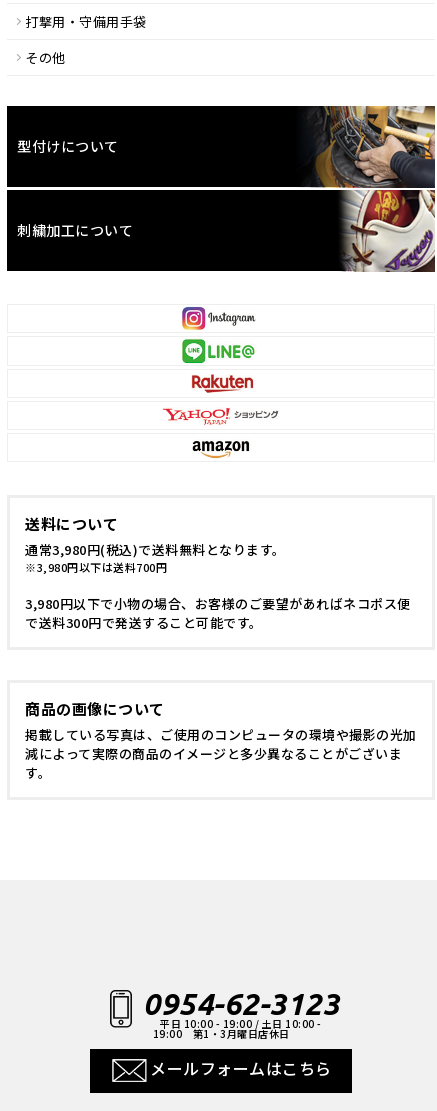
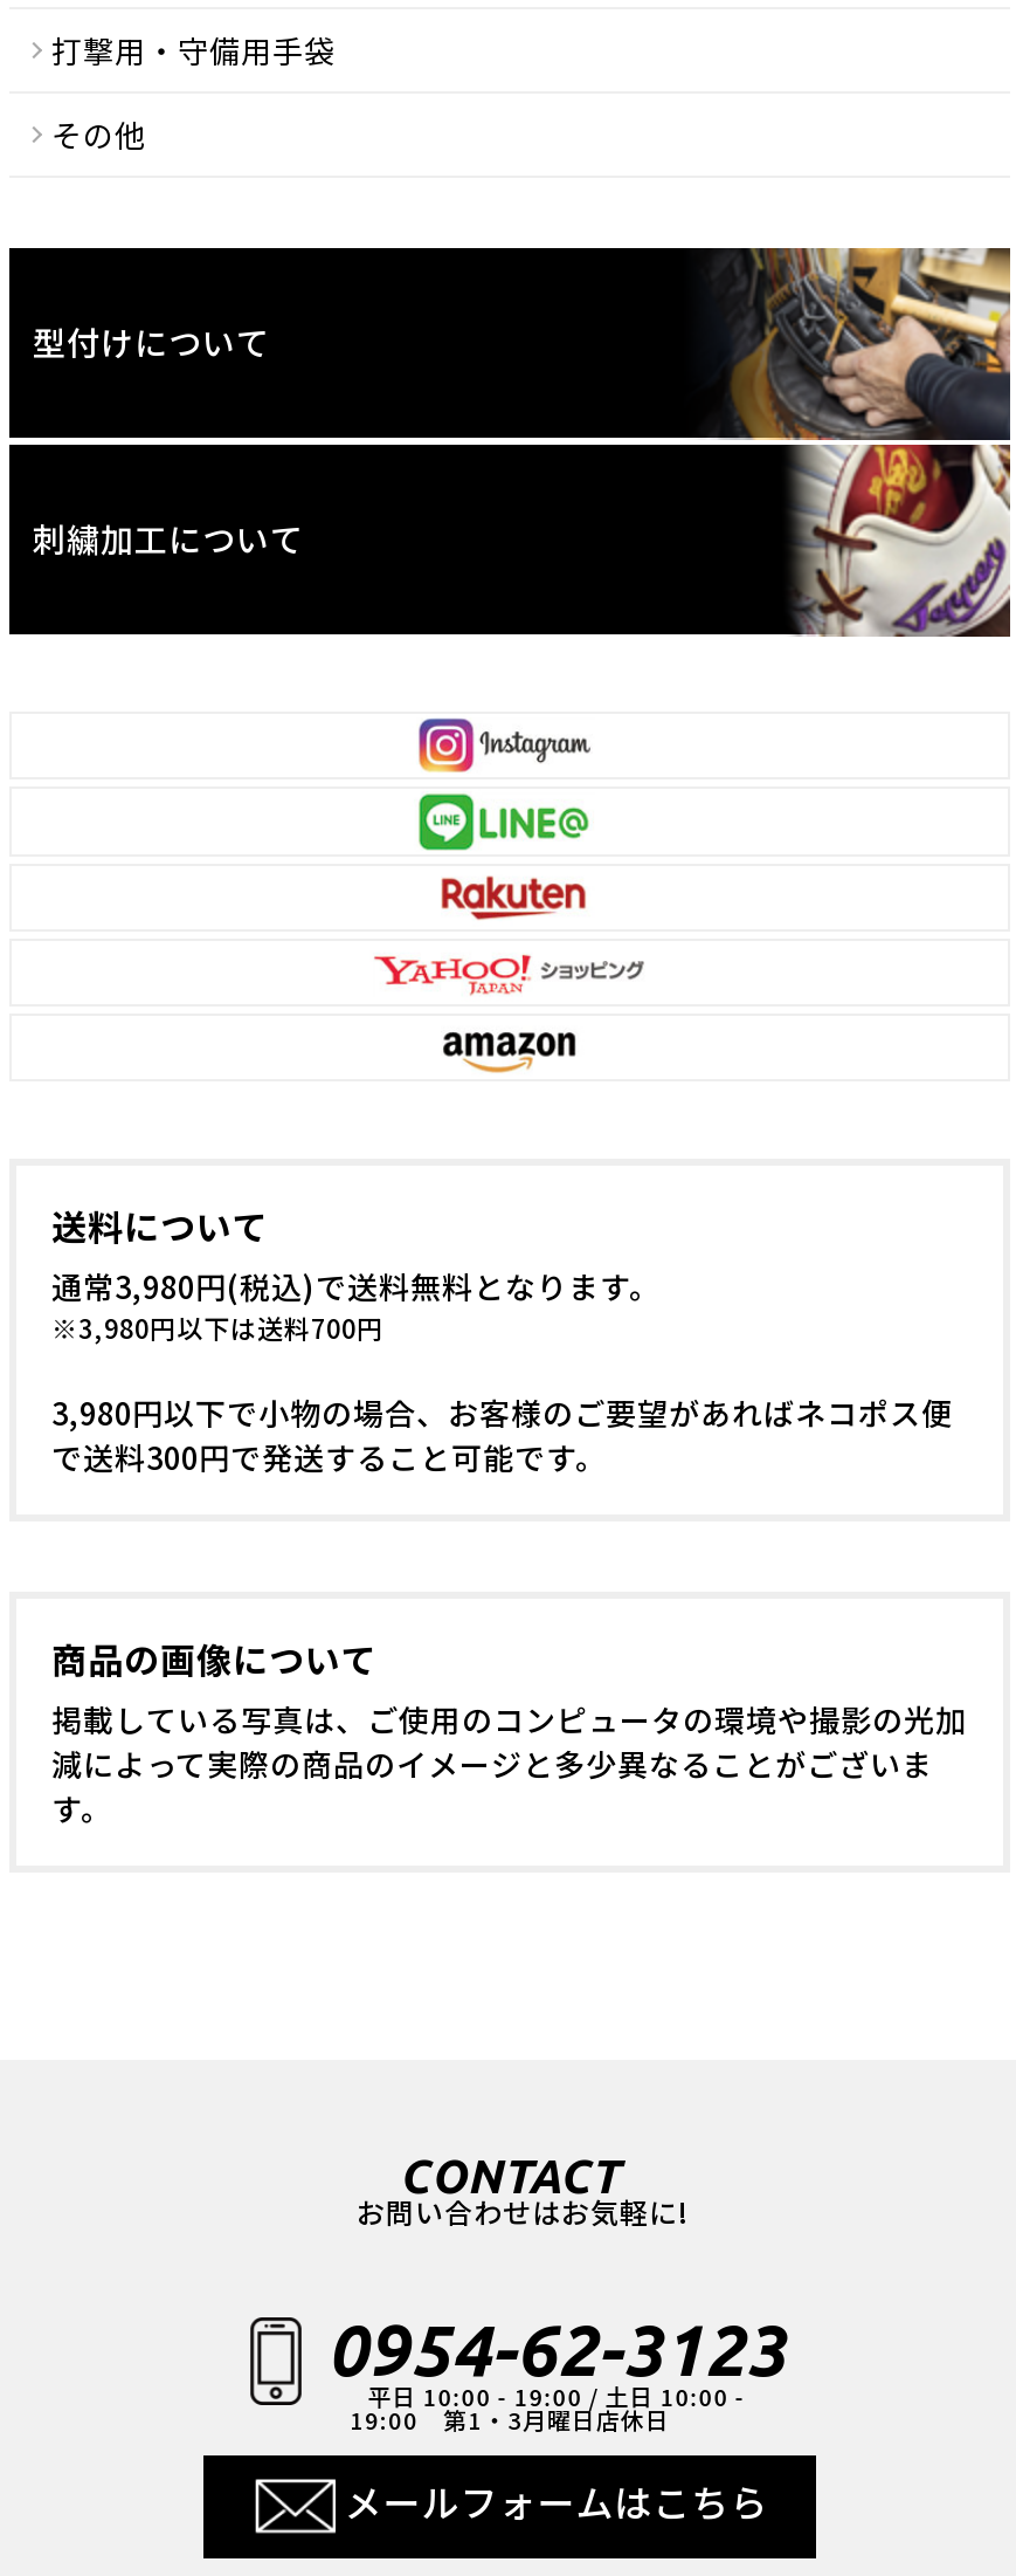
+ CONTACT
+ お問い合わせはお気軽に!
